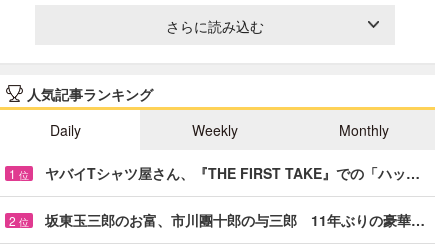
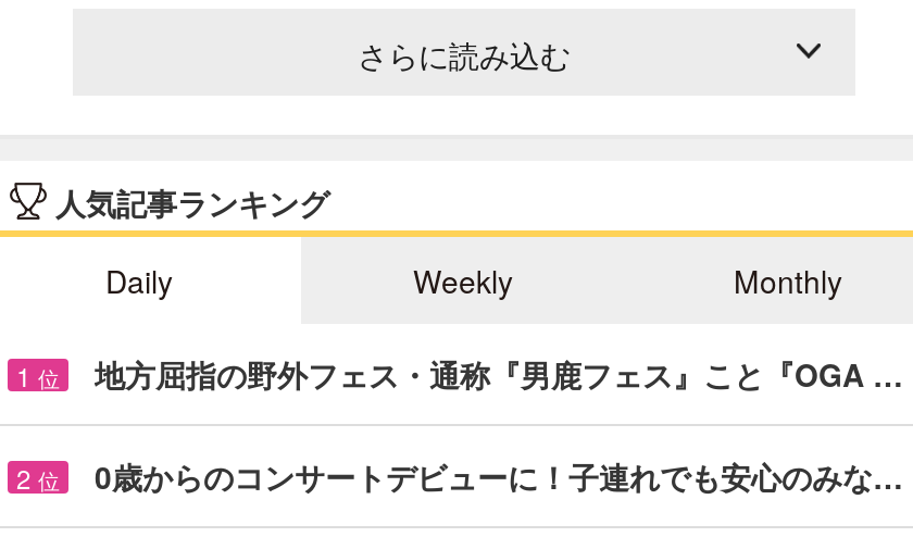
- ヤバイTシャツ屋さん、『THE FIRST TAKE』での「ハッ…
+ 地方屈指の野外フェス・通称『男鹿フェス』こと『OGA …

- 坂東玉三郎のお富、市川團十郎の与三郎 11年ぶりの豪華…
+ 0歳からのコンサートデビューに！子連れでも安心のみな…
